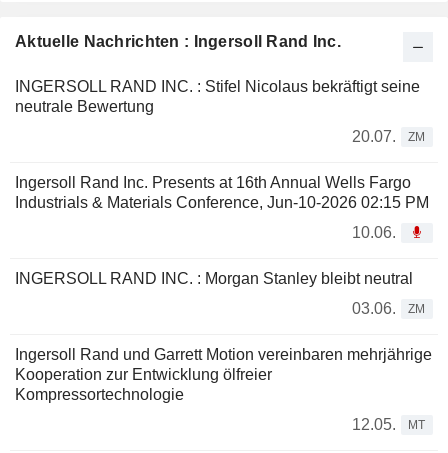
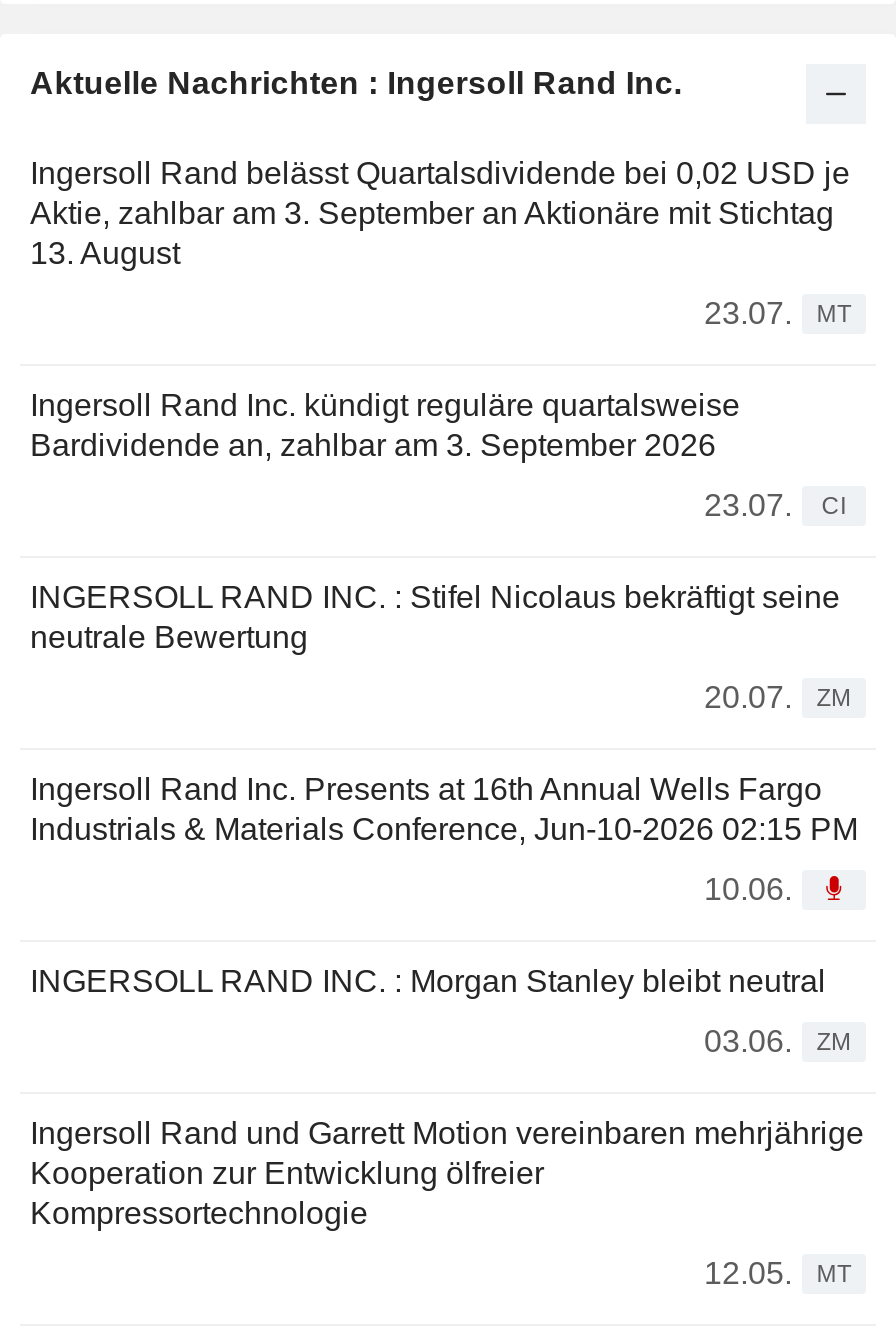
+ Ingersoll Rand belässt Quartalsdividende bei 0,02 USD je
+ Aktie, zahlbar am 3. September an Aktionäre mit Stichtag
+ 13. August
+ 23.07.
+ MT
+ Ingersoll Rand Inc. kündigt reguläre quartalsweise
+ Bardividende an, zahlbar am 3. September 2026
+ 23.07.
+ CI
